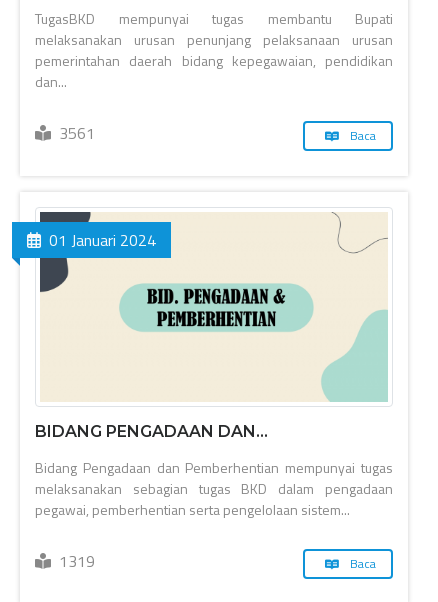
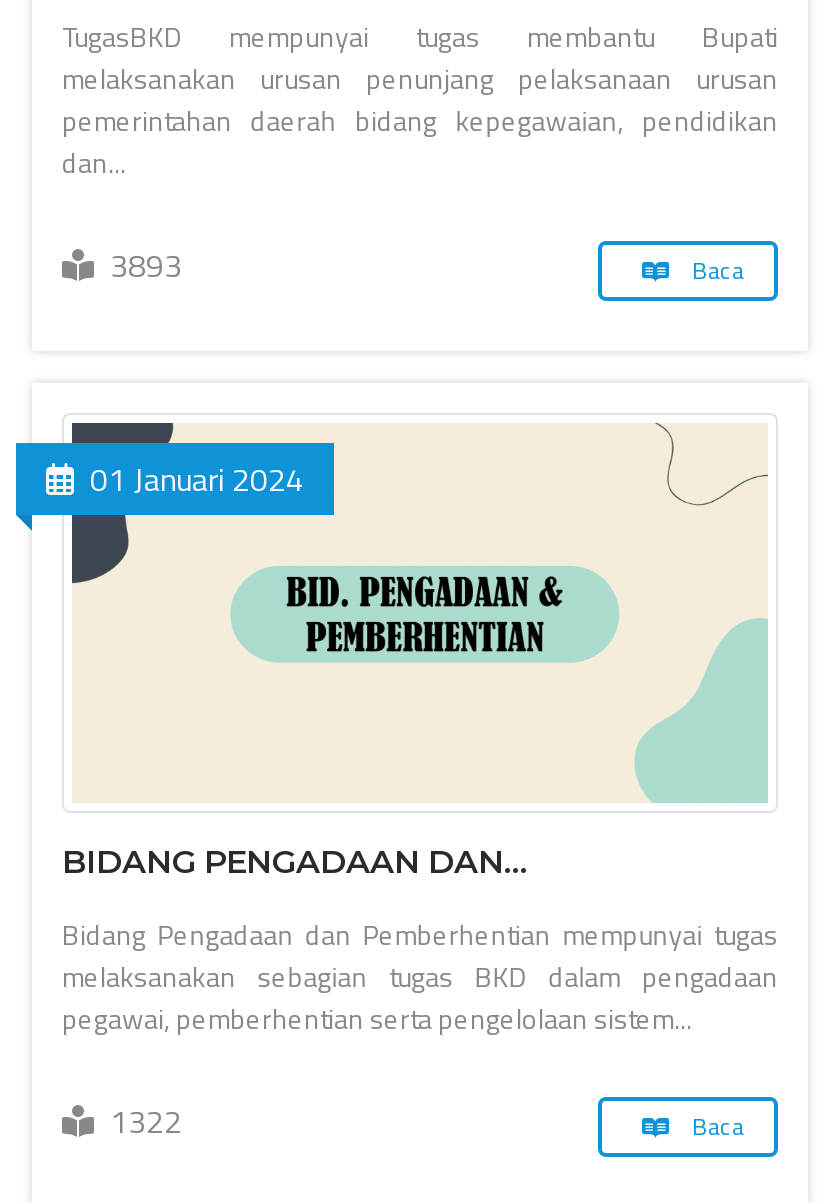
- 3561
+ 3893

- 1319
+ 1322
